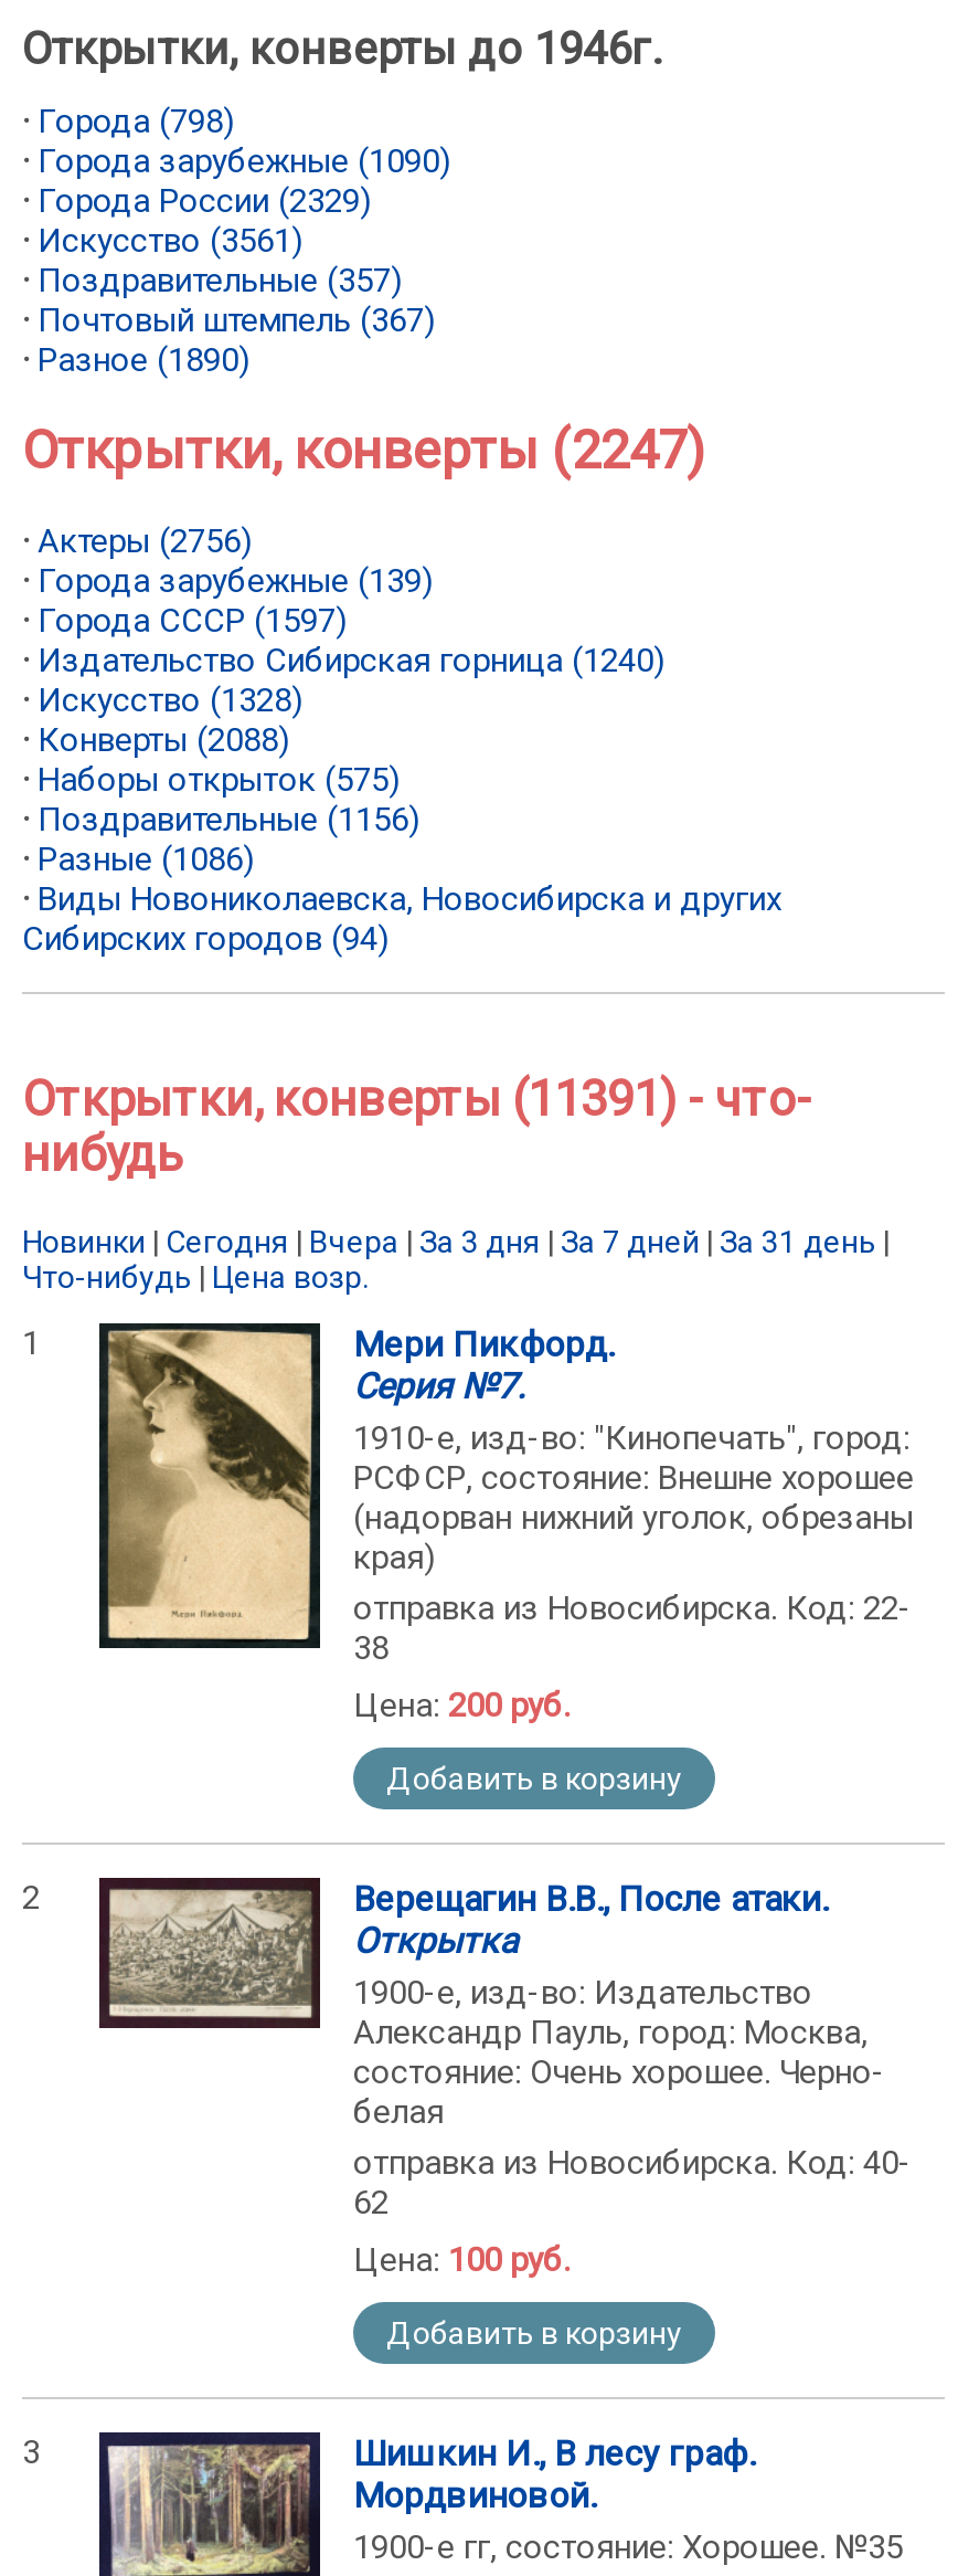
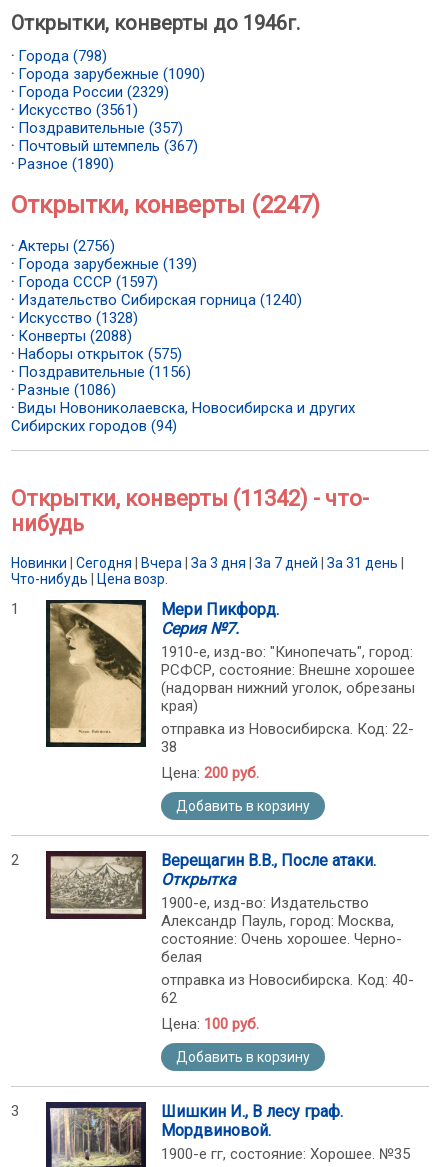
- Открытки, конверты (11391) - что-
+ Открытки, конверты (11342) - что-
